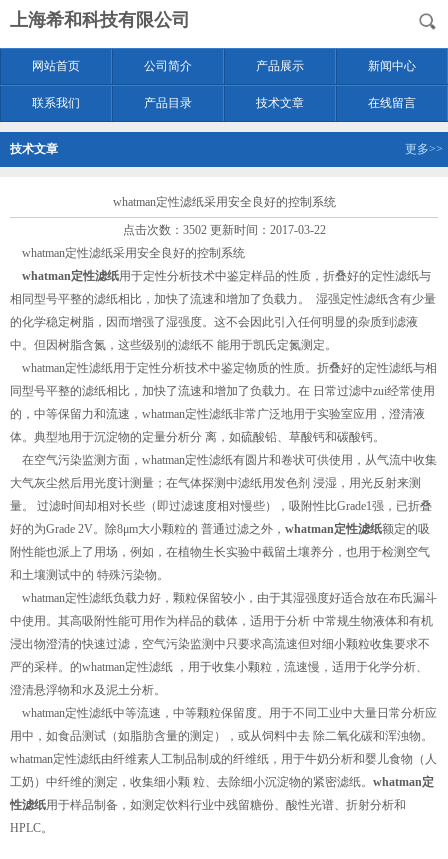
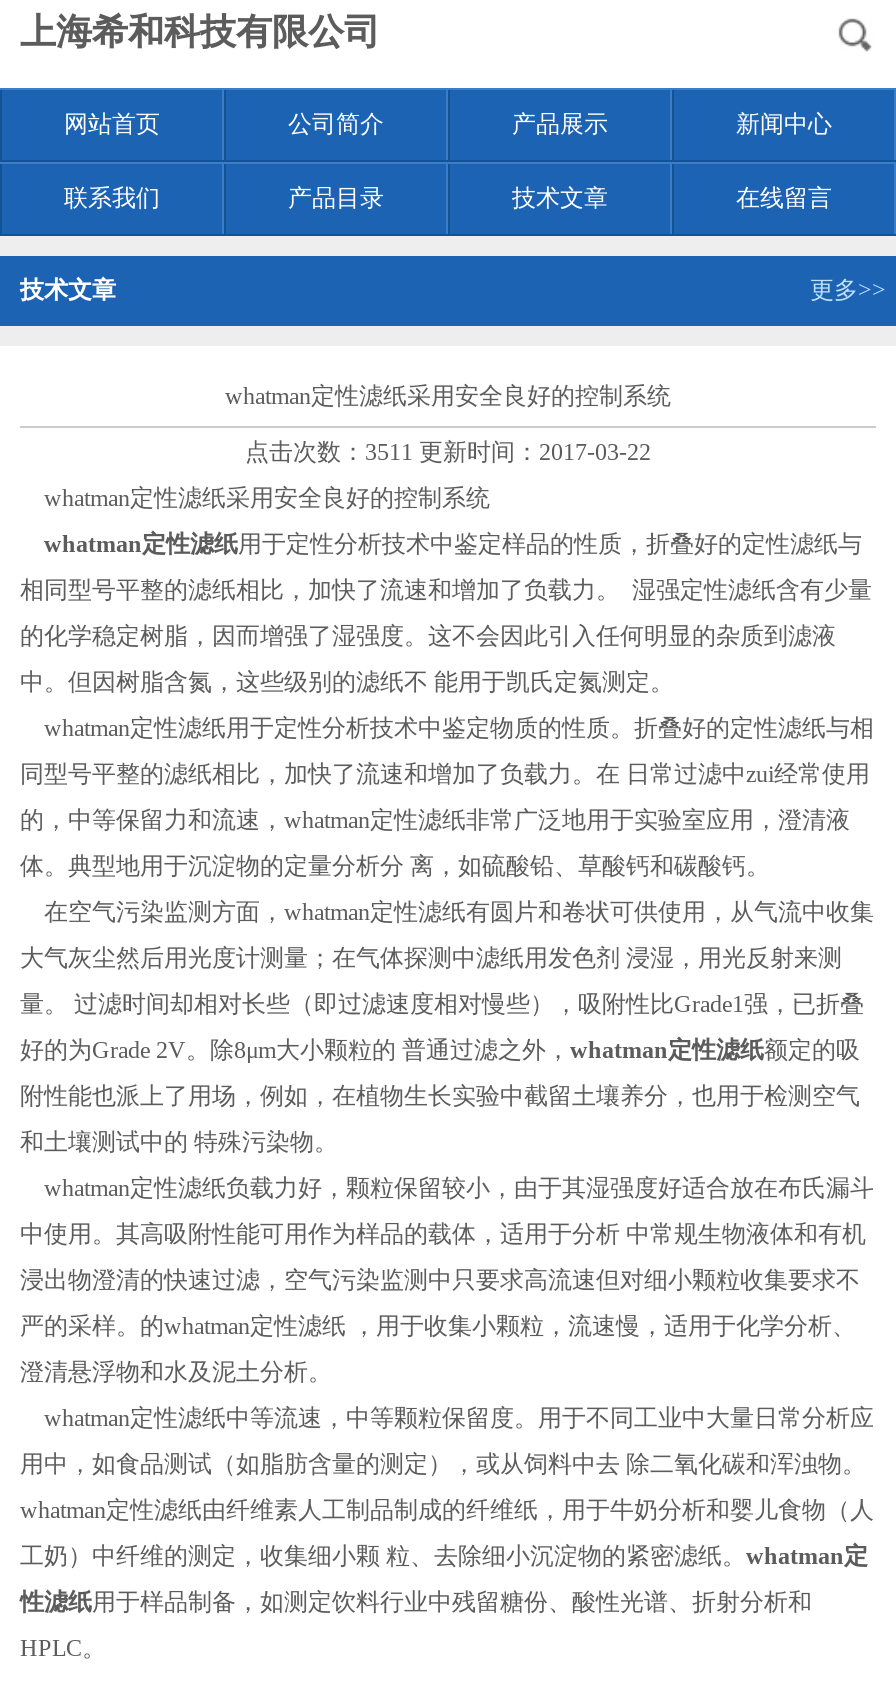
- 点击次数：3502 更新时间：2017-03-22
+ 点击次数：3511 更新时间：2017-03-22
